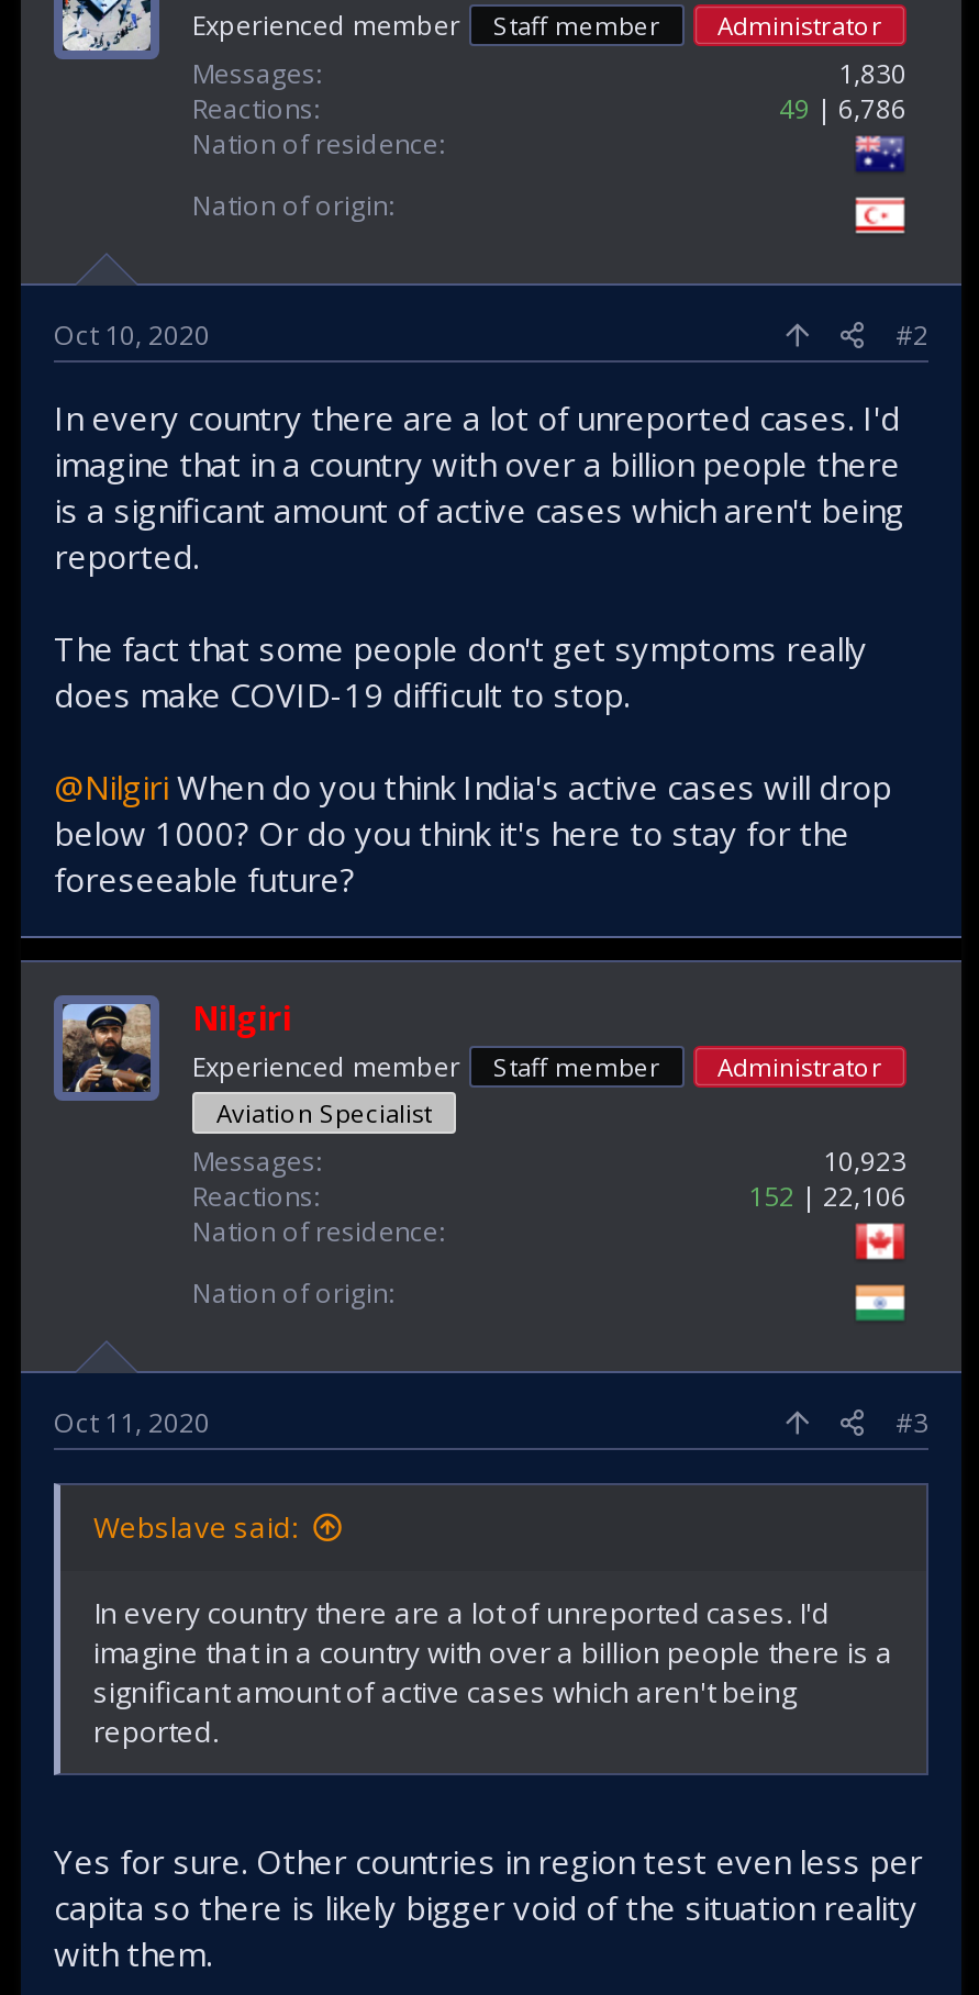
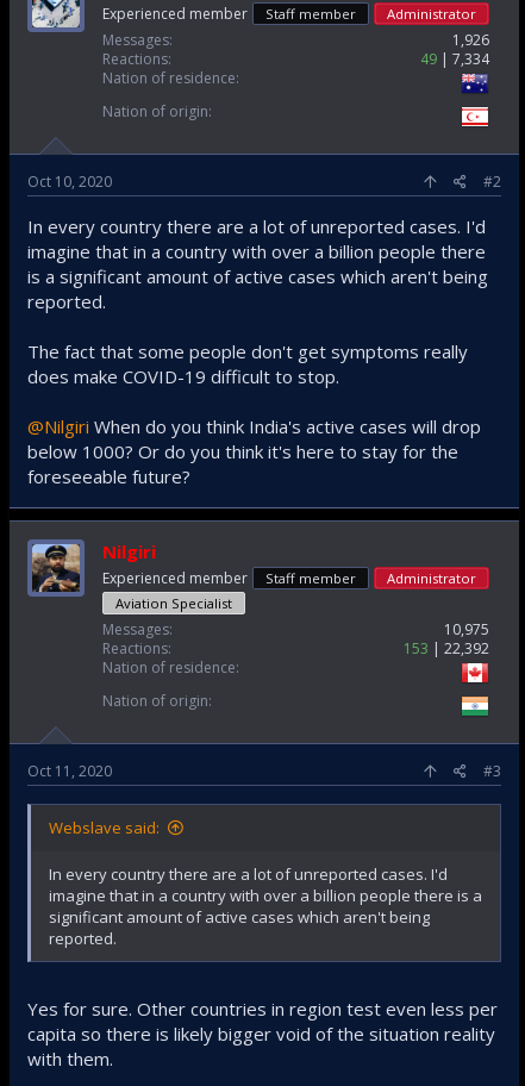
- 1,830
+ 1,926

- 49 6,786
+ 49 7,334

- 10,923
+ 10,975

- 152
+ 153

- 22,106
+ 22,392
